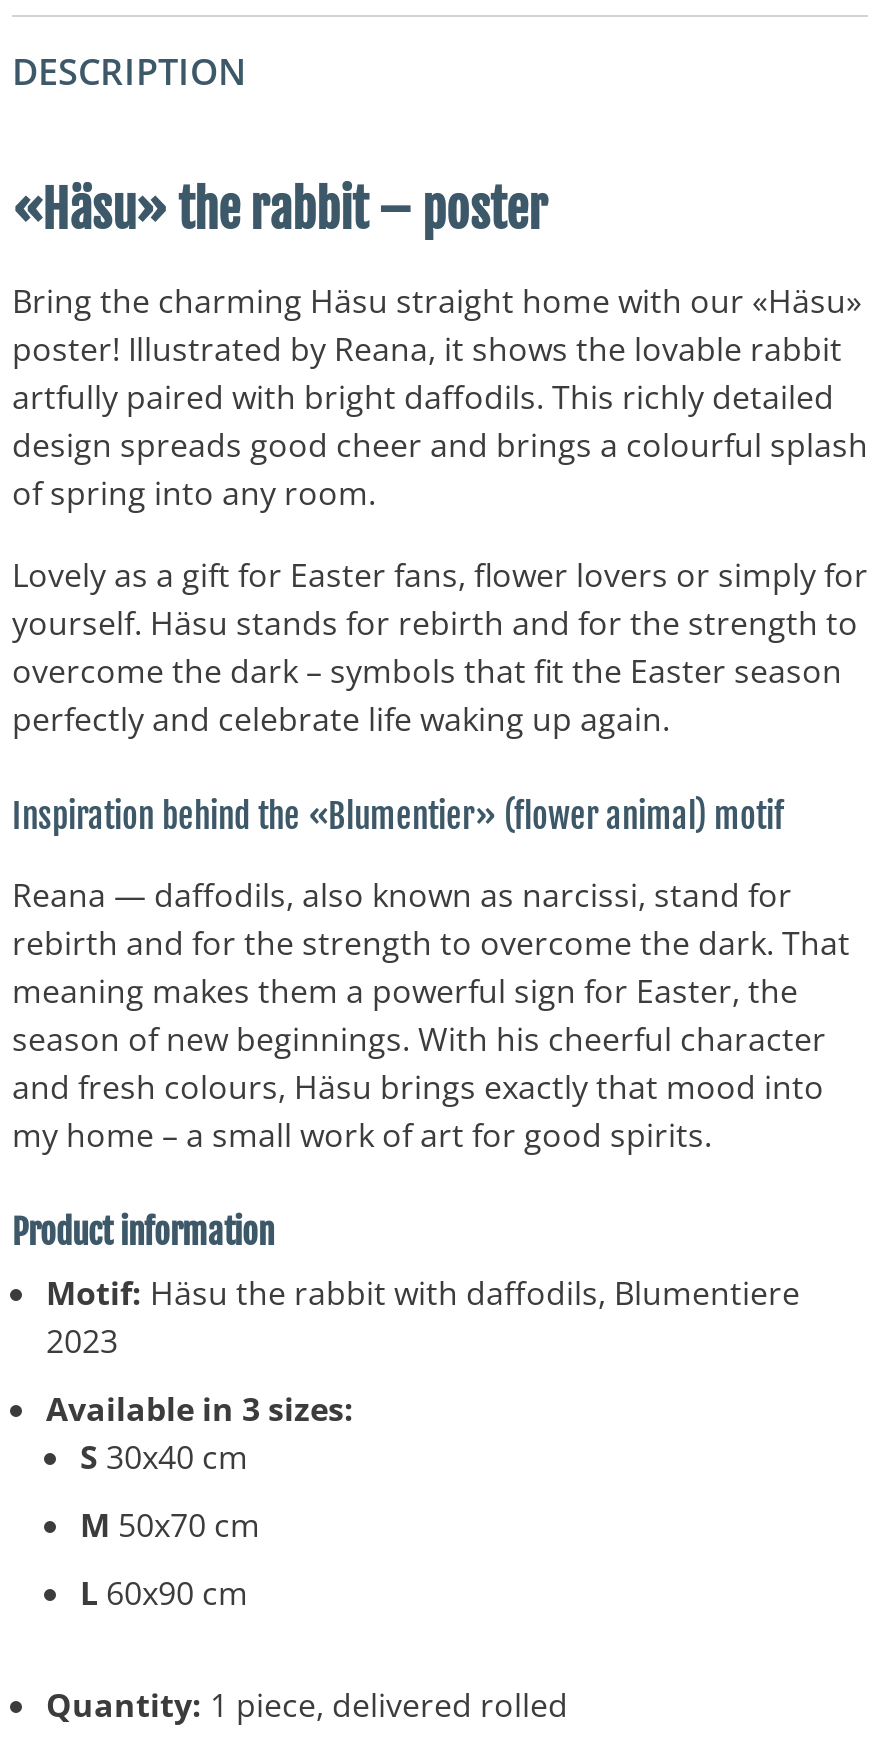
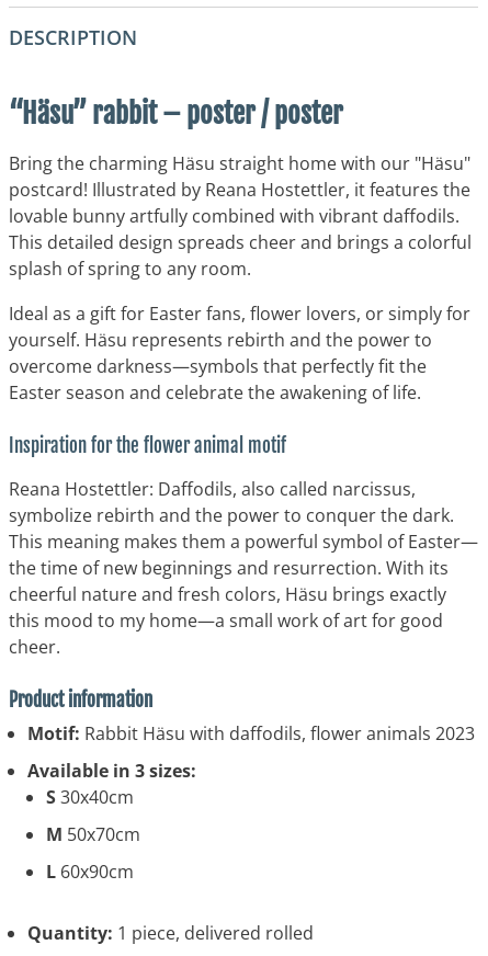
- «Häsu» the rabbit – poster
+ “Häsu” rabbit – poster / poster

- Bring the charming Häsu straight home with our «Häsu»
- poster! Illustrated by Reana, it shows the lovable rabbit
- artfully paired with bright daffodils. This richly detailed
- design spreads good cheer and brings a colourful splash
- of spring into any room.
+ Bring the charming Häsu straight home with our "Häsu"
+ postcard! Illustrated by Reana Hostettler, it features the
+ lovable bunny artfully combined with vibrant daffodils.
+ This detailed design spreads cheer and brings a colorful
+ splash of spring to any room.

- Lovely as a gift for Easter fans, flower lovers or simply for
- yourself. Häsu stands for rebirth and for the strength to
- overcome the dark – symbols that fit the Easter season
- perfectly and celebrate life waking up again.
+ Ideal as a gift for Easter fans, flower lovers, or simply for
+ yourself. Häsu represents rebirth and the power to
+ overcome darkness—symbols that perfectly fit the
+ Easter season and celebrate the awakening of life.

- Inspiration behind the «Blumentier» (flower animal) motif
+ Inspiration for the flower animal motif

- Reana — daffodils, also known as narcissi, stand for
- rebirth and for the strength to overcome the dark. That
- meaning makes them a powerful sign for Easter, the
- season of new beginnings. With his cheerful character
- and fresh colours, Häsu brings exactly that mood into
- my home – a small work of art for good spirits.
+ Reana Hostettler: Daffodils, also called narcissus,
+ symbolize rebirth and the power to conquer the dark.
+ This meaning makes them a powerful symbol of Easter—
+ the time of new beginnings and resurrection. With its
+ cheerful nature and fresh colors, Häsu brings exactly
+ this mood to my home—a small work of art for good
+ cheer.

moved down: Product information

- Motif: Häsu the rabbit with daffodils, Blumentiere
- 2023
+ Motif: Rabbit Häsu with daffodils, flower animals 2023
